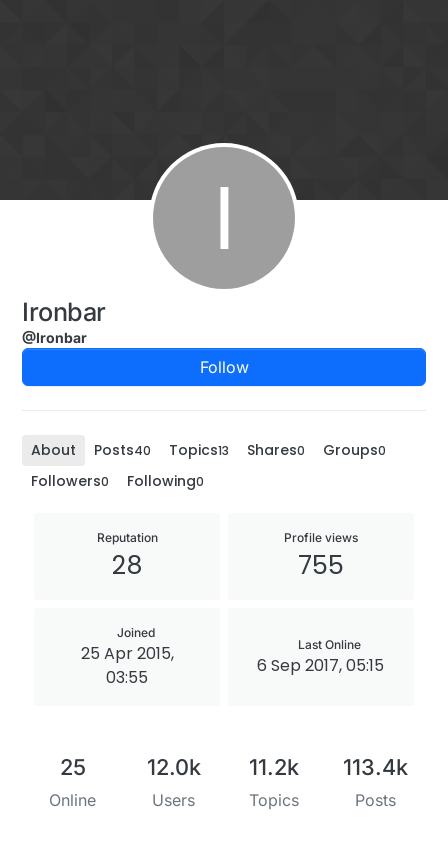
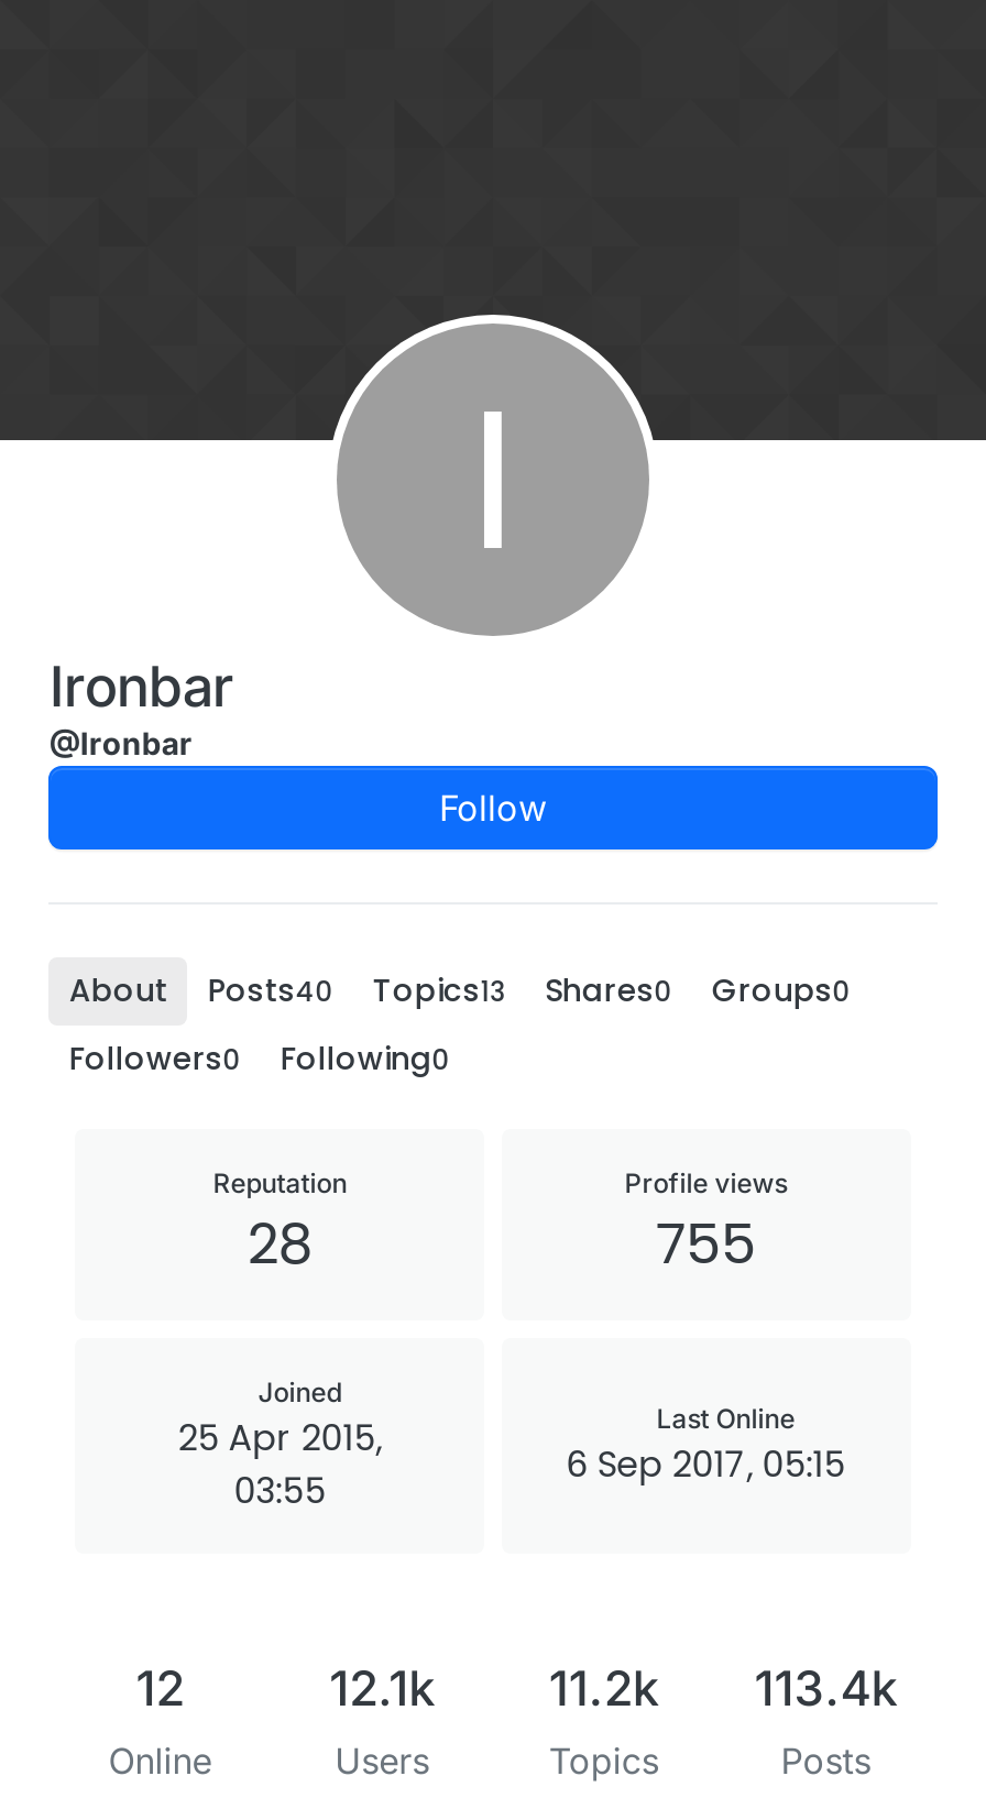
- 25
+ 12

- 12.0k 11.2k 113.4k
+ 12.1k 11.2k 113.4k
